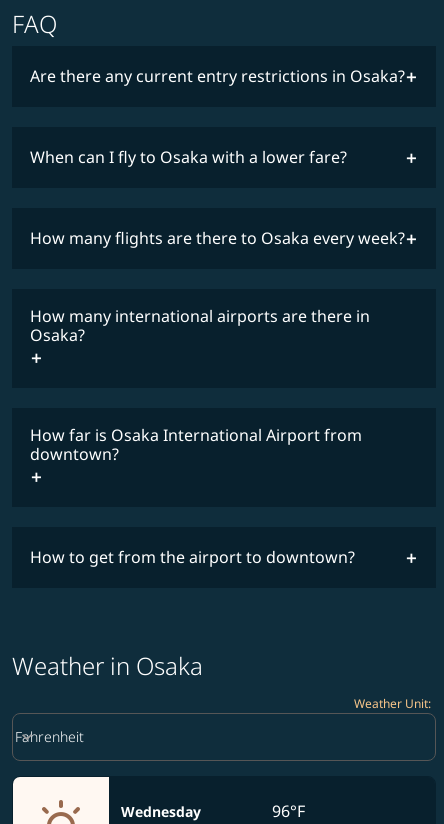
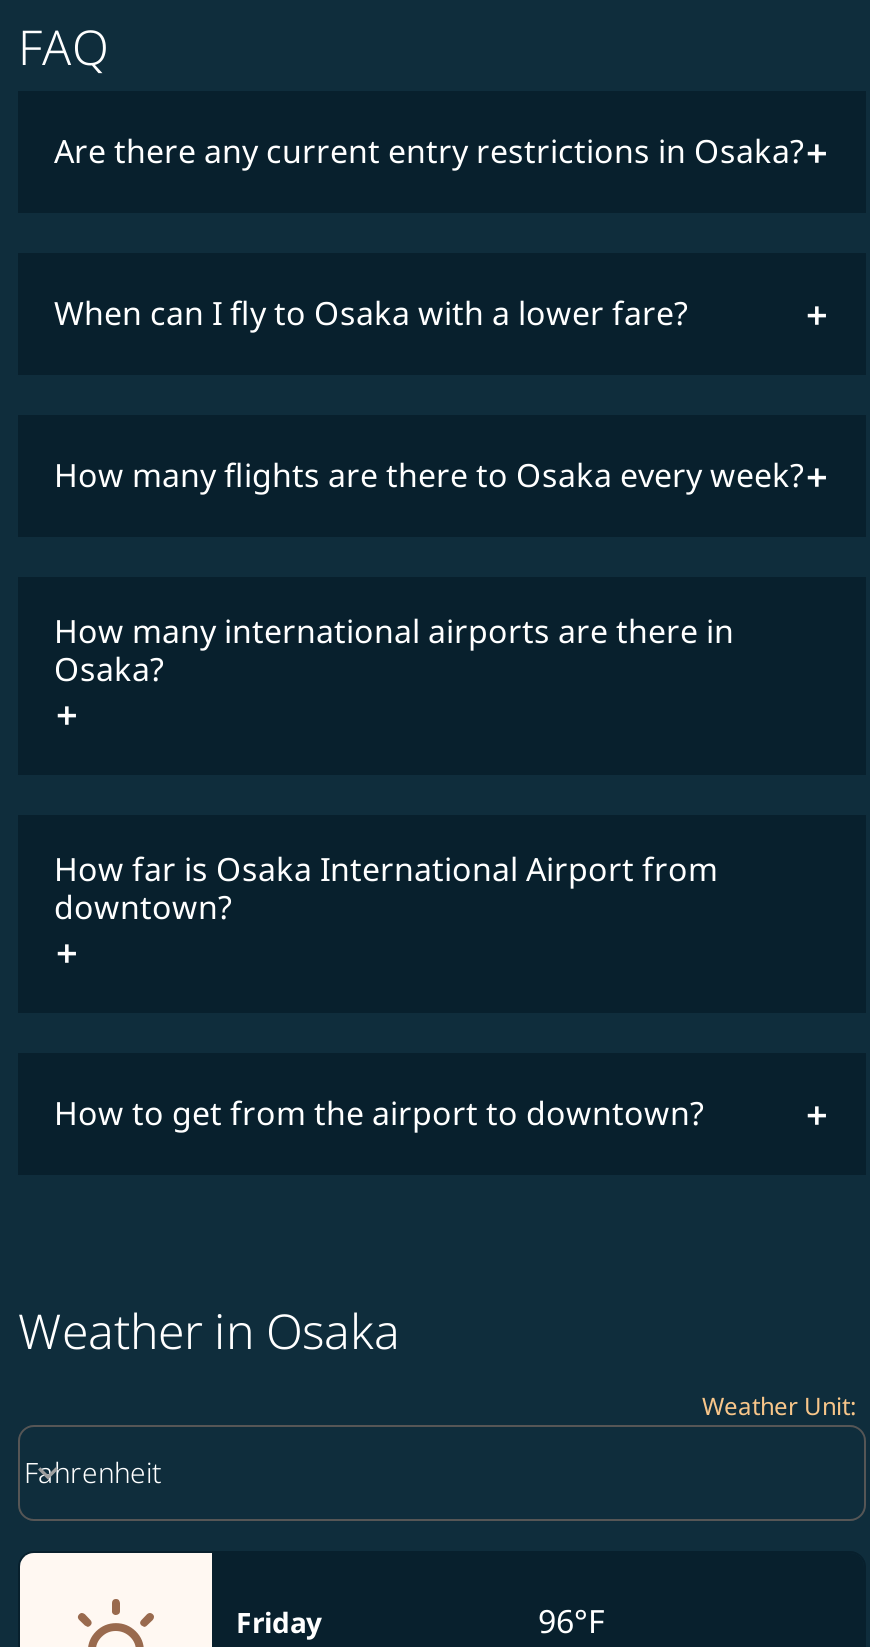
- Wednesday
+ Friday
